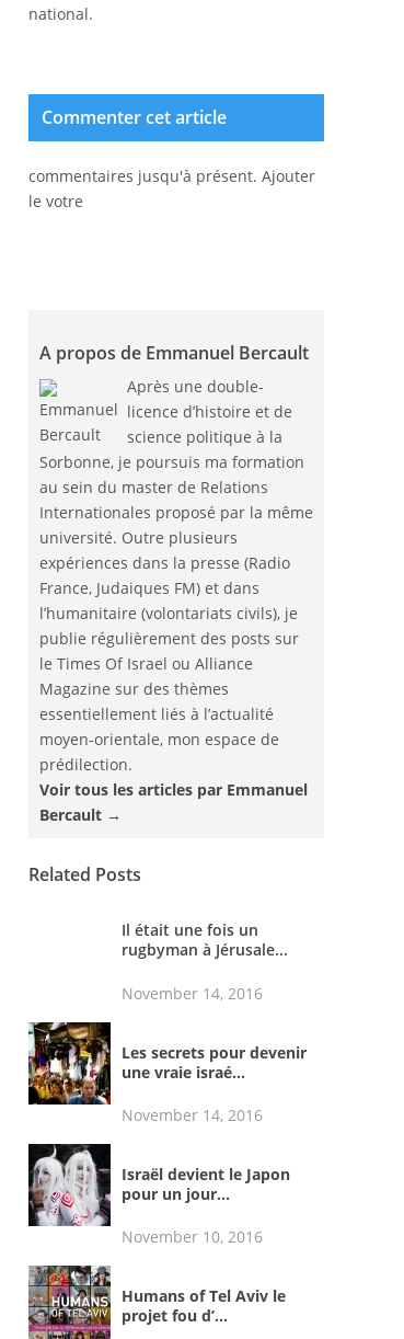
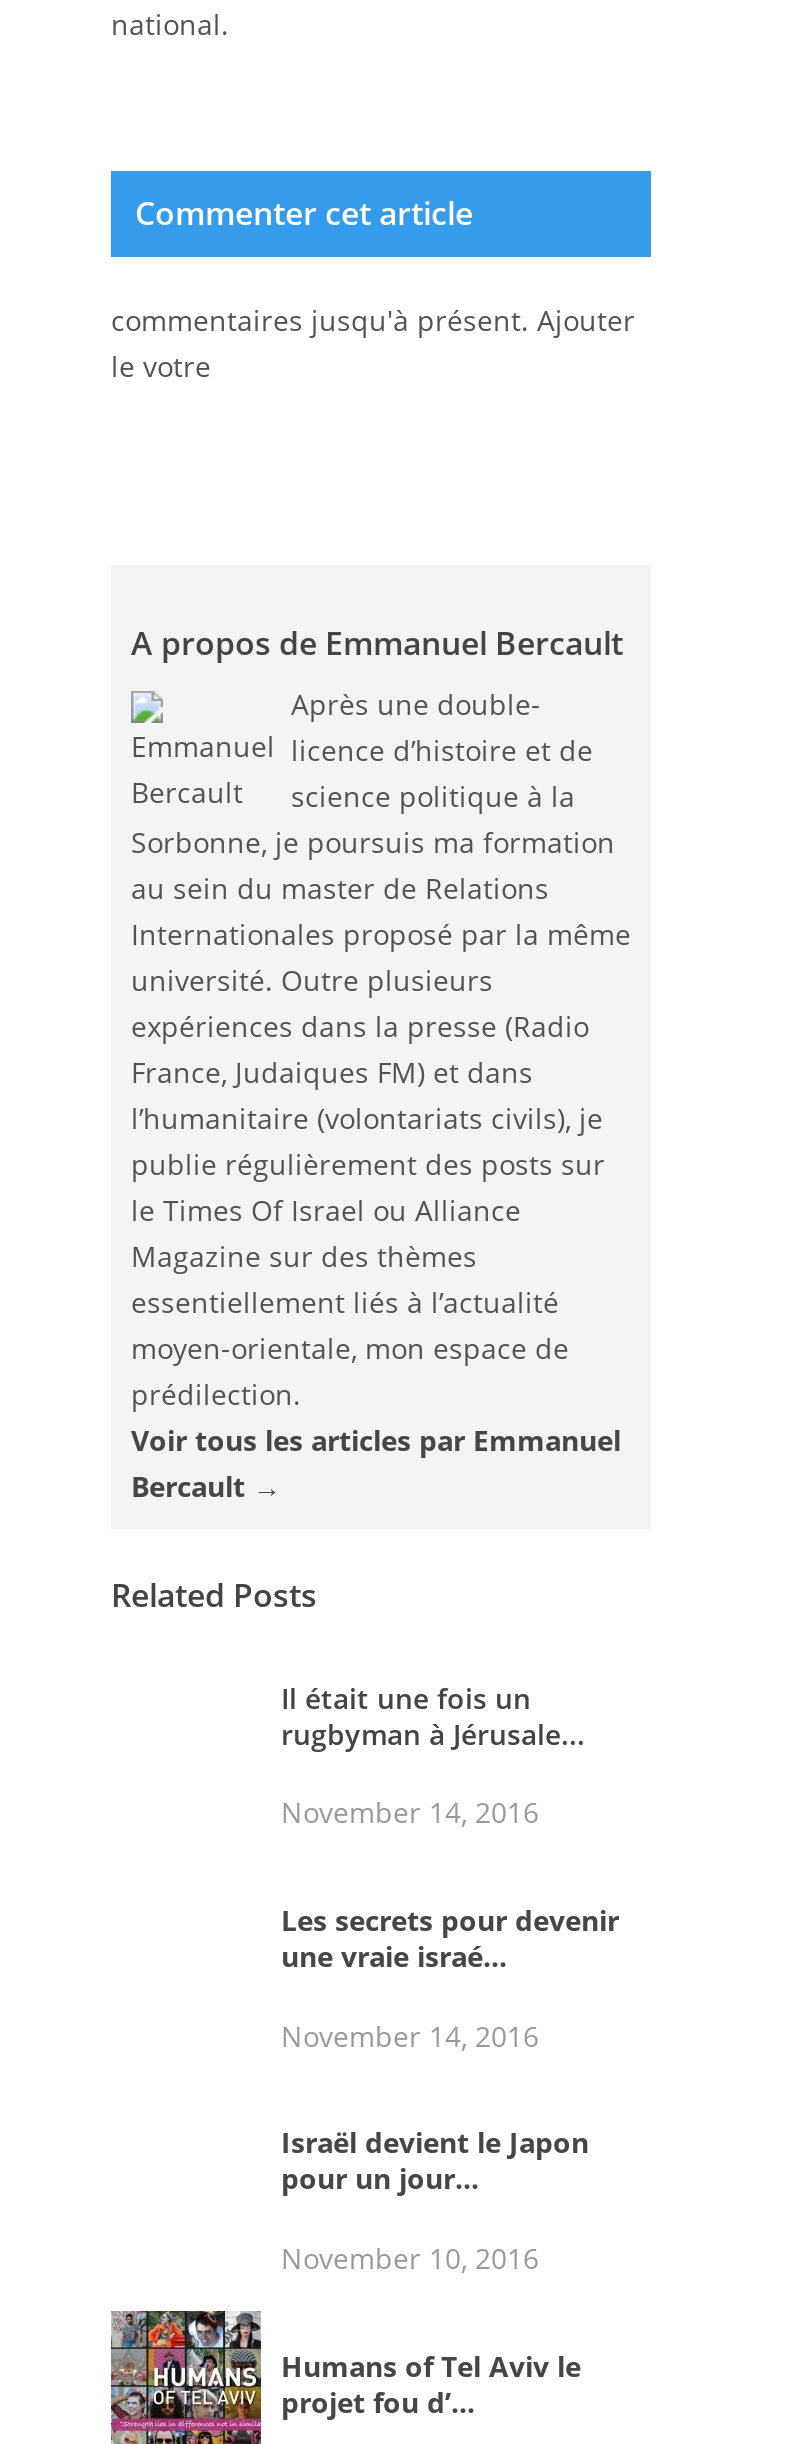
- [image]

- [image]
